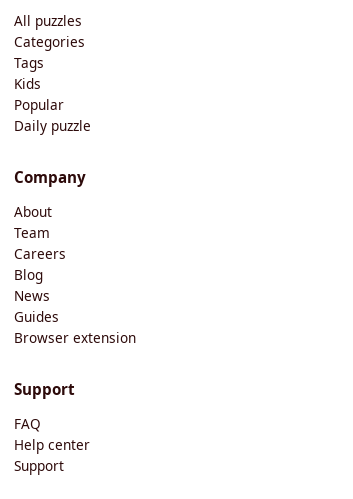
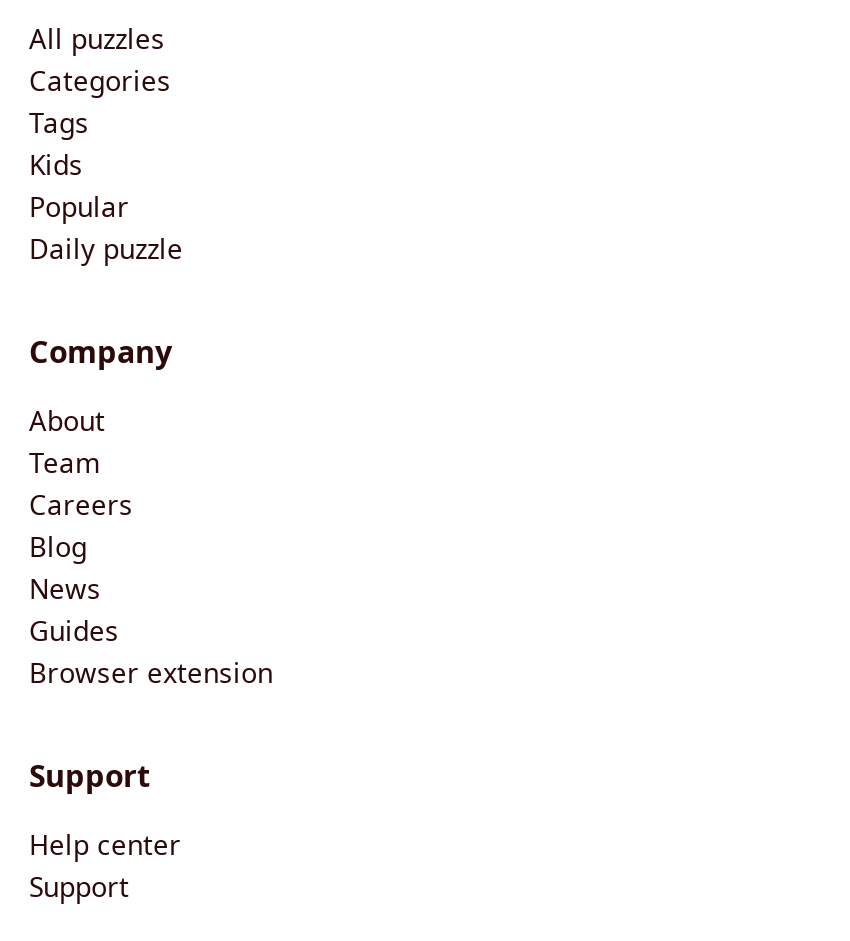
- FAQ
